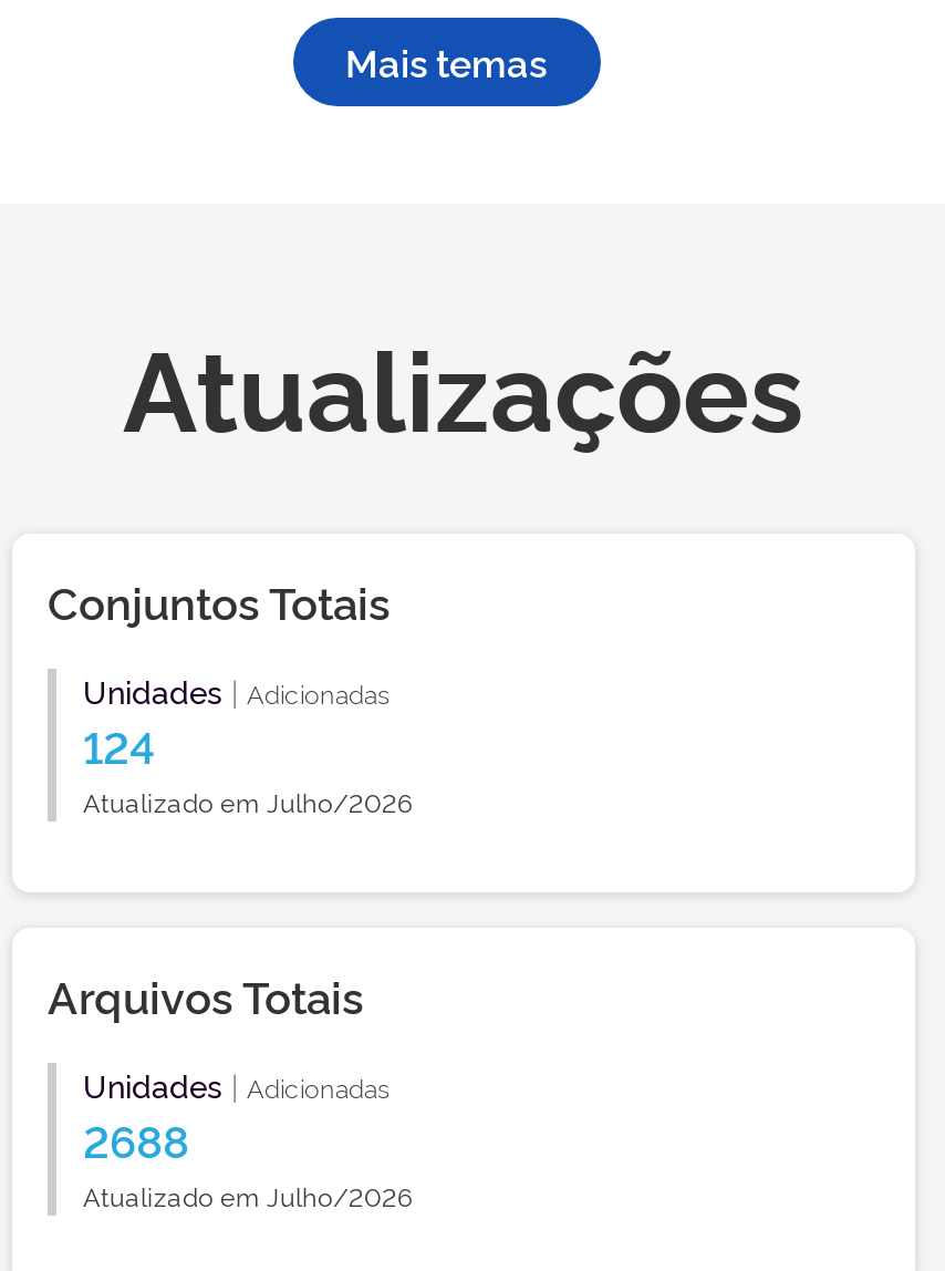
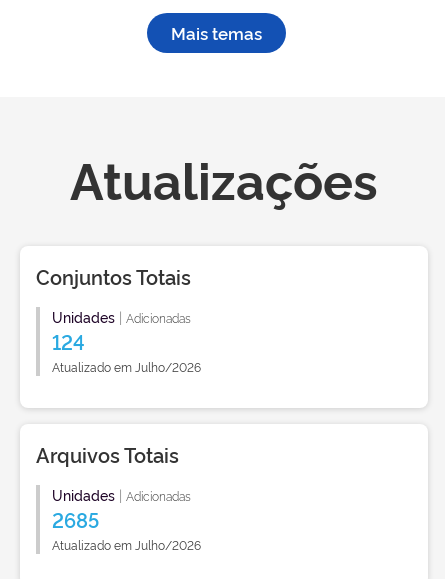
- 2688
+ 2685
